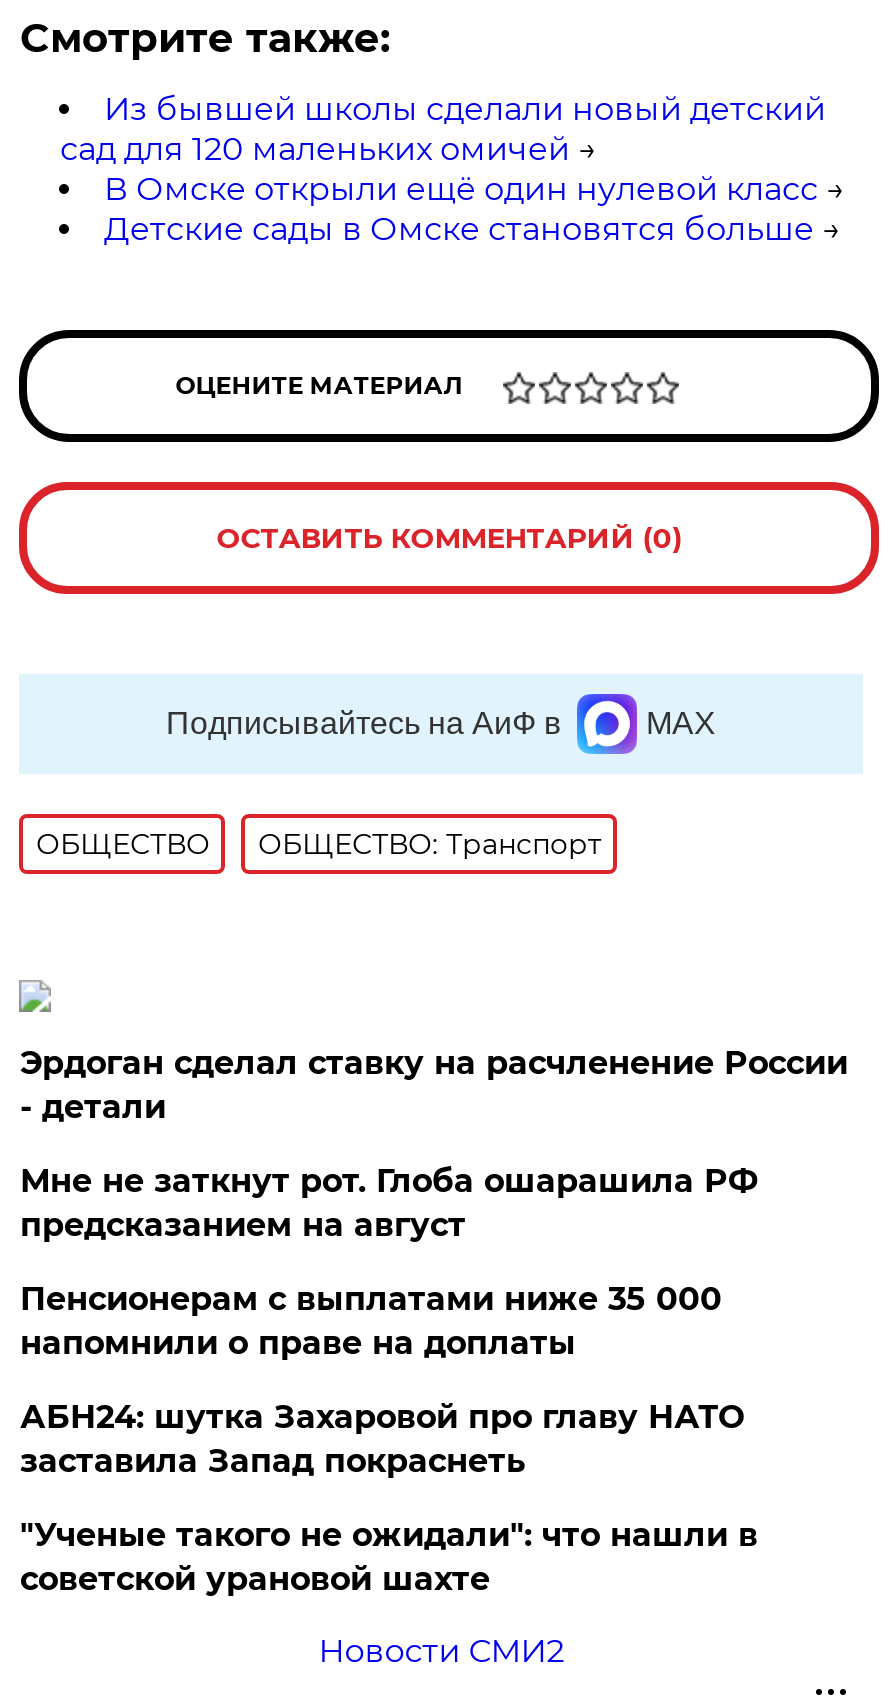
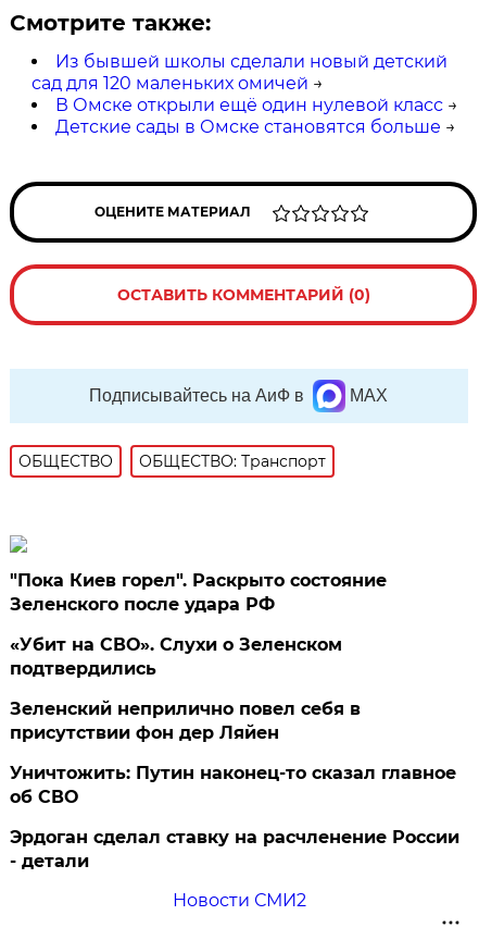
+ "Пока Киев горел". Раскрыто состояние
+ Зеленского после удара РФ
+ «Убит на СВО». Слухи о Зеленском
+ подтвердились
+ Зеленский неприлично повел cебя в
+ присутствии фон дер Ляйен
+ Уничтожить: Путин наконец-то сказал главное
+ об СВО

moved down: Эрдоган сделал ставку на расчленение России | - детали

- Мне не заткнут рот. Глоба ошарашила РФ
- предсказанием на август
- Пенсионерам с выплатами ниже 35 000
- напомнили о праве на доплаты
- АБН24: шутка Захаровой про главу НАТО
- заставила Запад покраснеть
- "Ученые такого не ожидали": что нашли в
- советской урановой шахте
